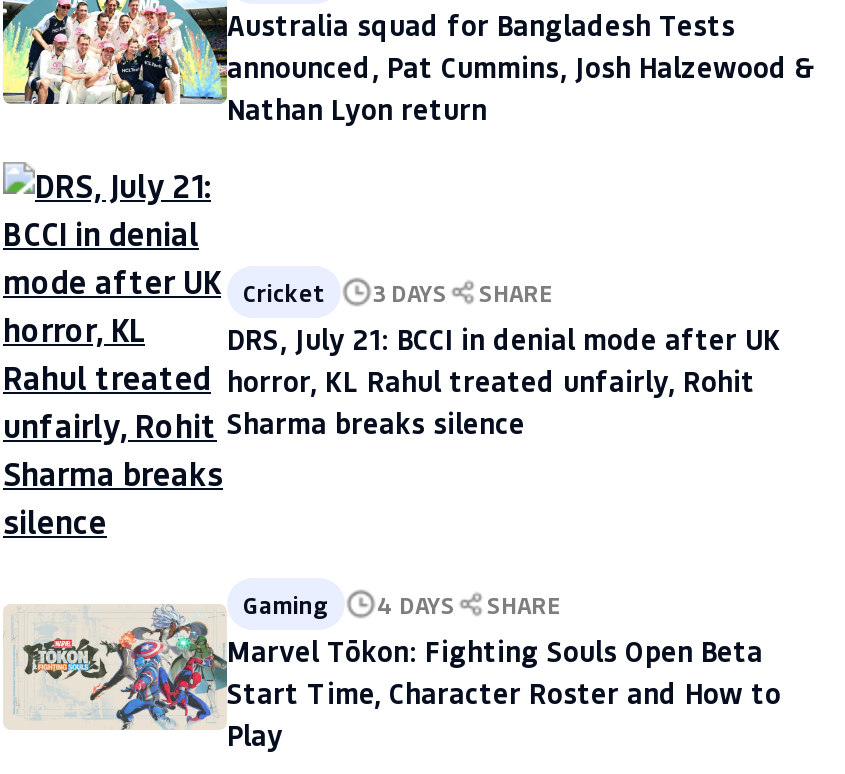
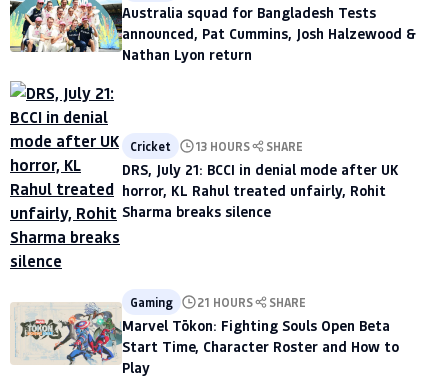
- Cricket 3 DAYS SHARE
+ Cricket 13 HOURS SHARE

- Gaming 4 DAYS SHARE
+ Gaming 21 HOURS SHARE
